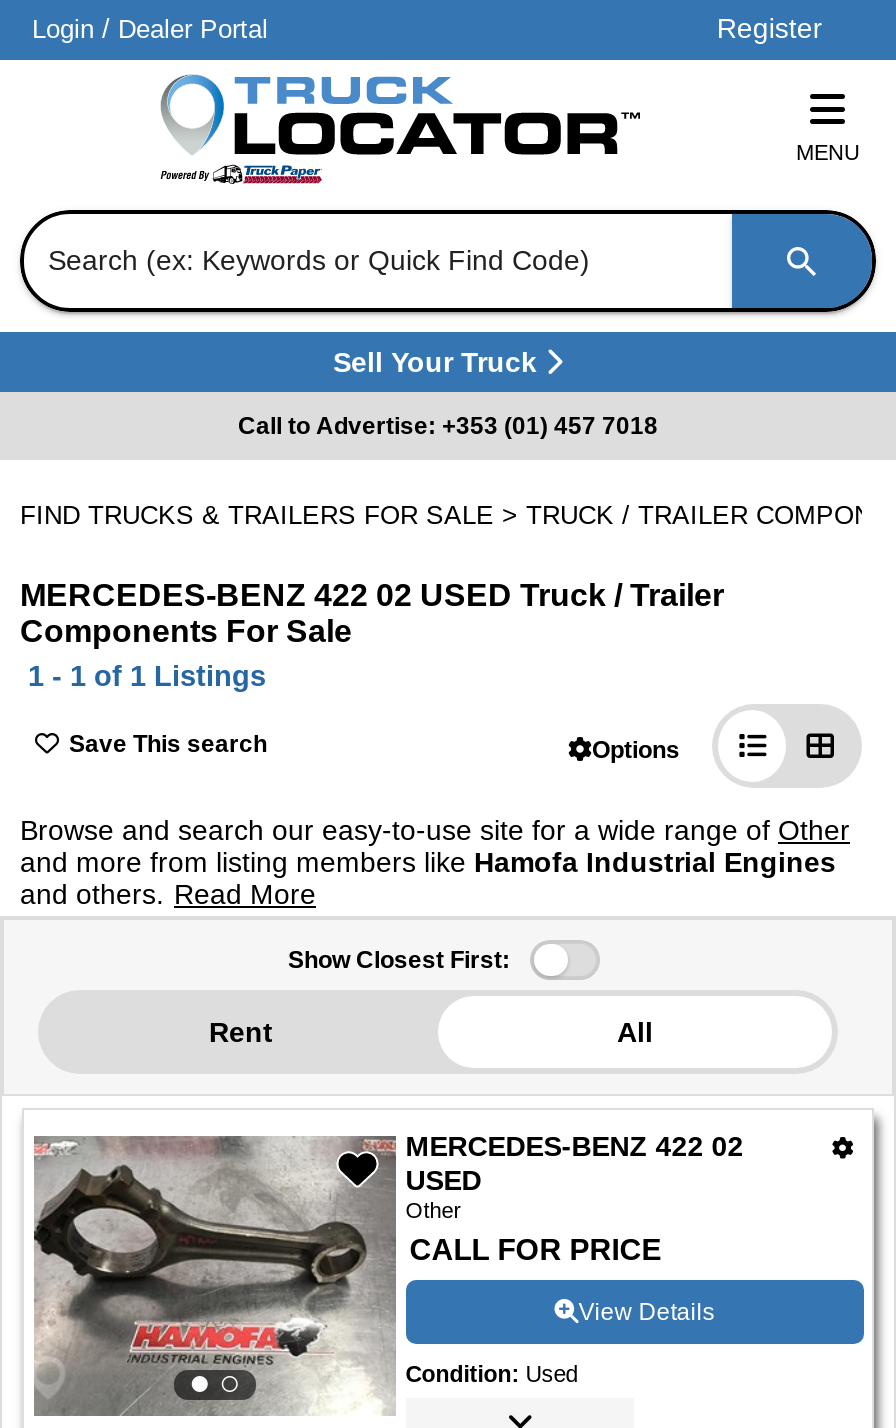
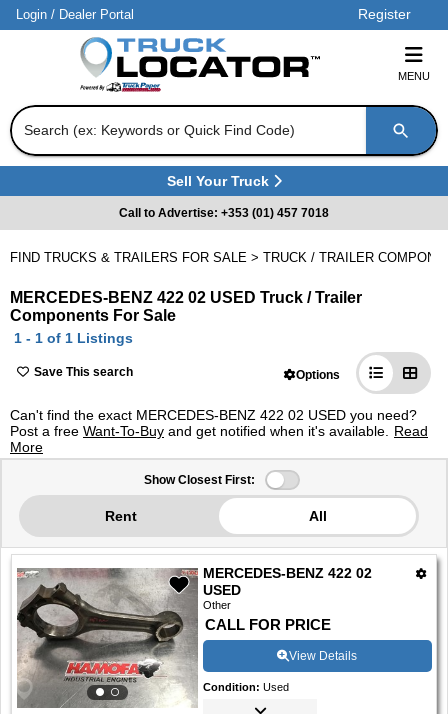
- Browse and search our easy-to-use site for a wide range of Other
- and more from listing members like Hamofa Industrial Engines
- and others. Read More
+ Can't find the exact MERCEDES-BENZ 422 02 USED you need?
+ Post a free Want-To-Buy and get notified when it's available. Read
+ More
